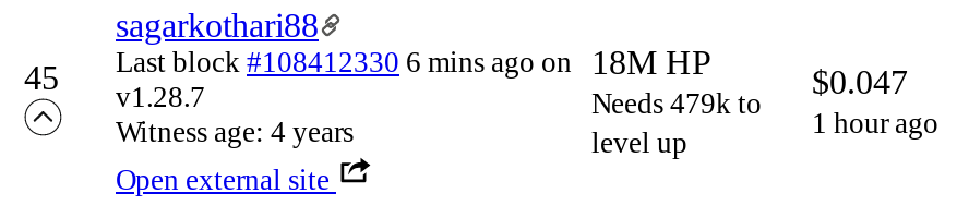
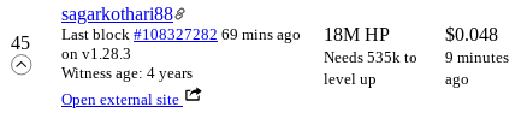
- Last block #108412330 6 mins ago on
- v1.28.7
+ Last block #108327282 69 mins ago
+ on v1.28.3

- $0.047
- 1 hour ago
+ $0.048
+ 9 minutes
+ ago

- Needs 479k to
+ Needs 535k to
